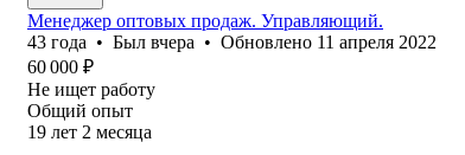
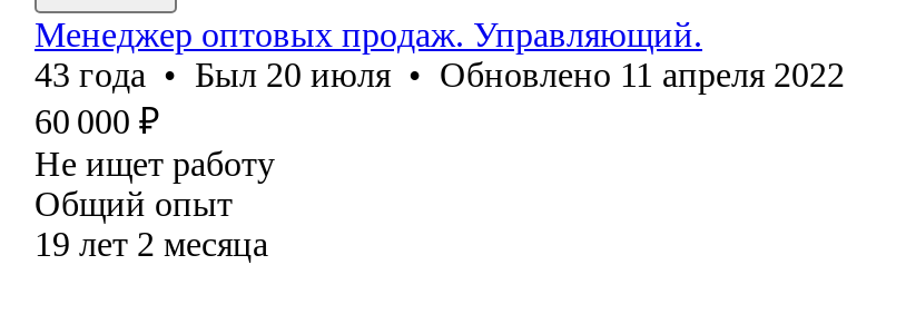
- 43 года • Был вчера • Обновлено 11 апреля 2022
+ 43 года • Был 20 июля • Обновлено 11 апреля 2022
